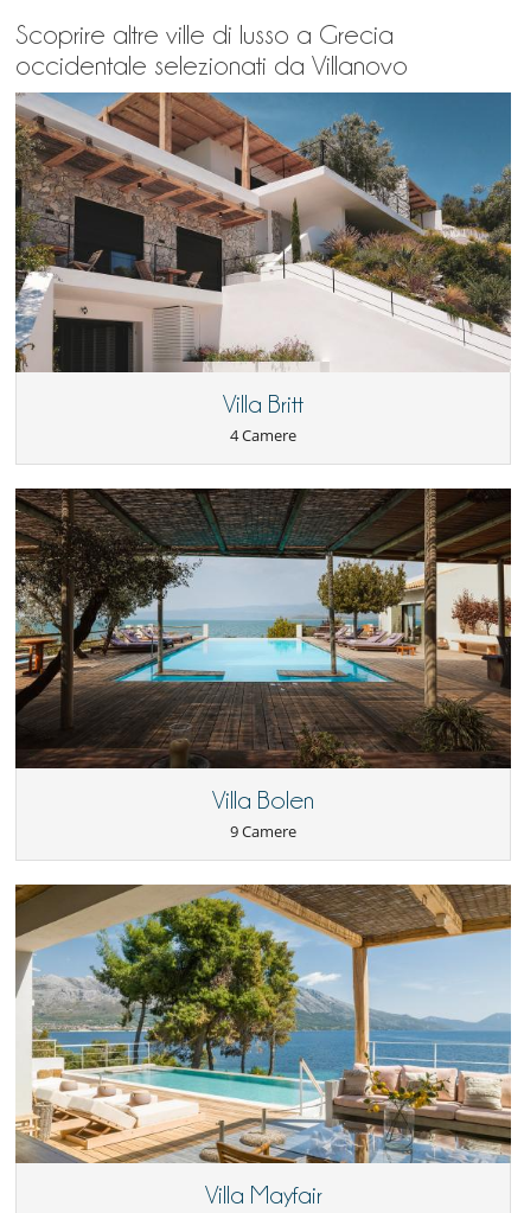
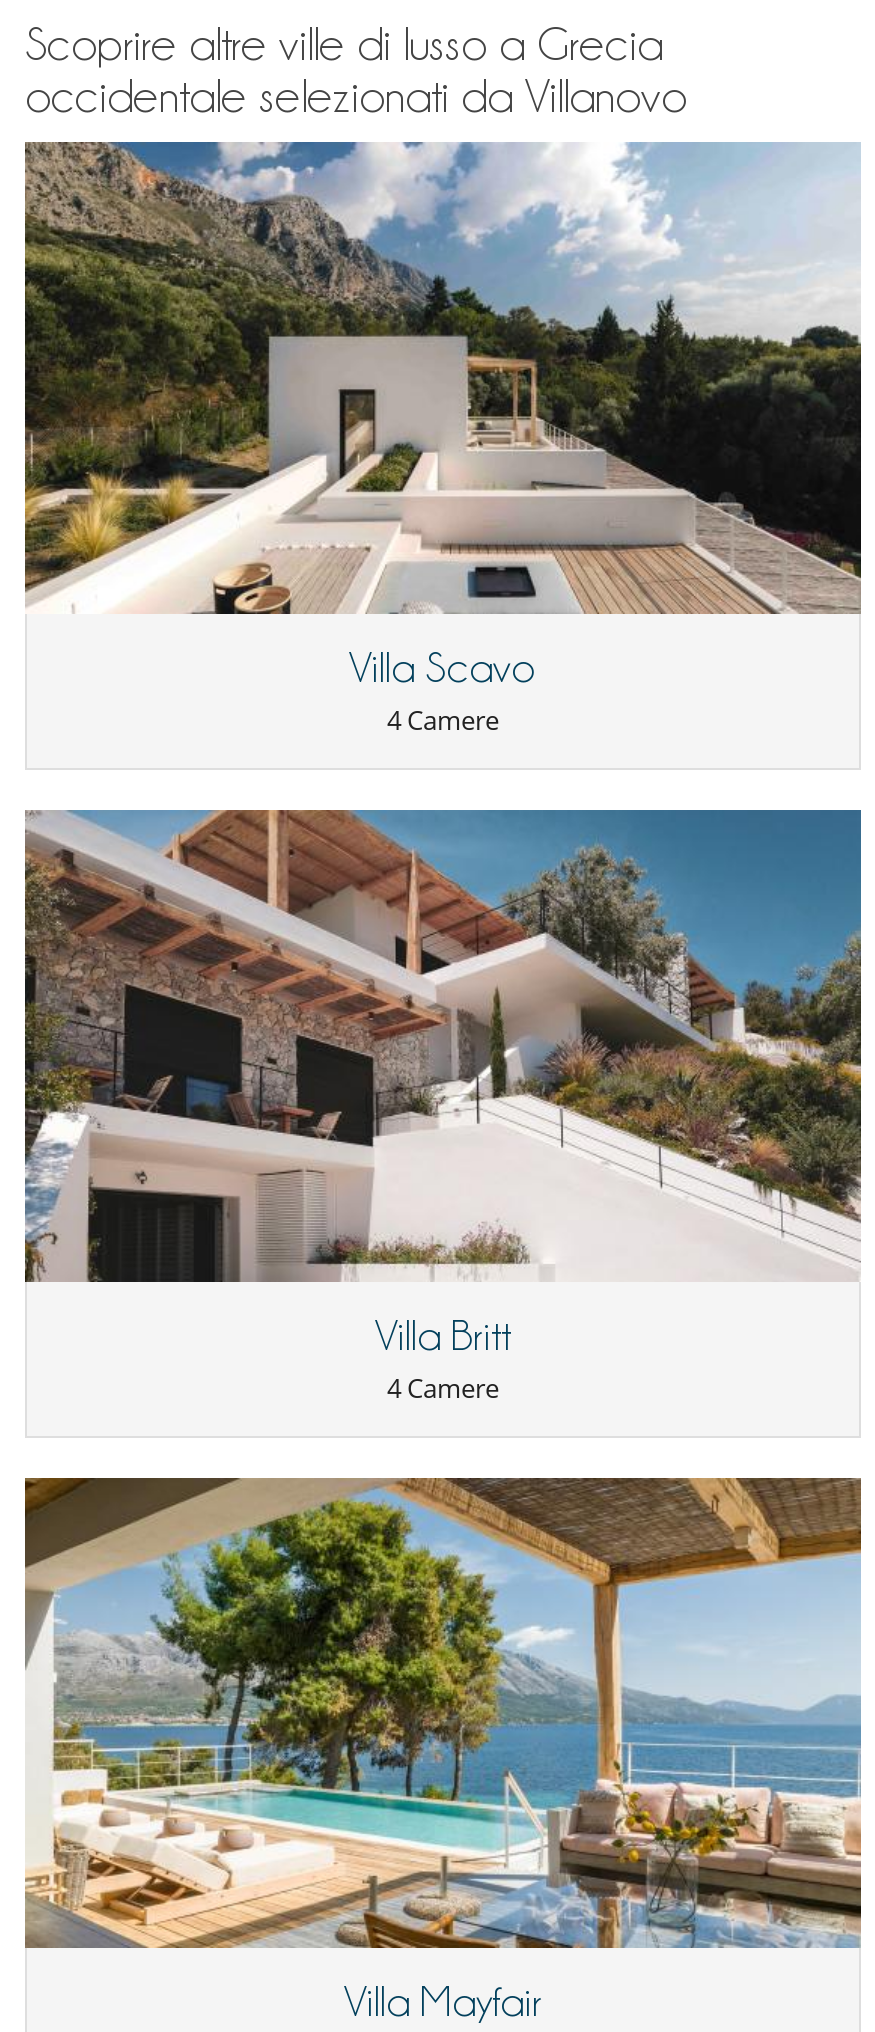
+ [image]
+ Villa Scavo
+ 4 Camere

moved down: [image] | Villa Britt | 4 Camere

- [image]
- Villa Bolen
- 9 Camere
